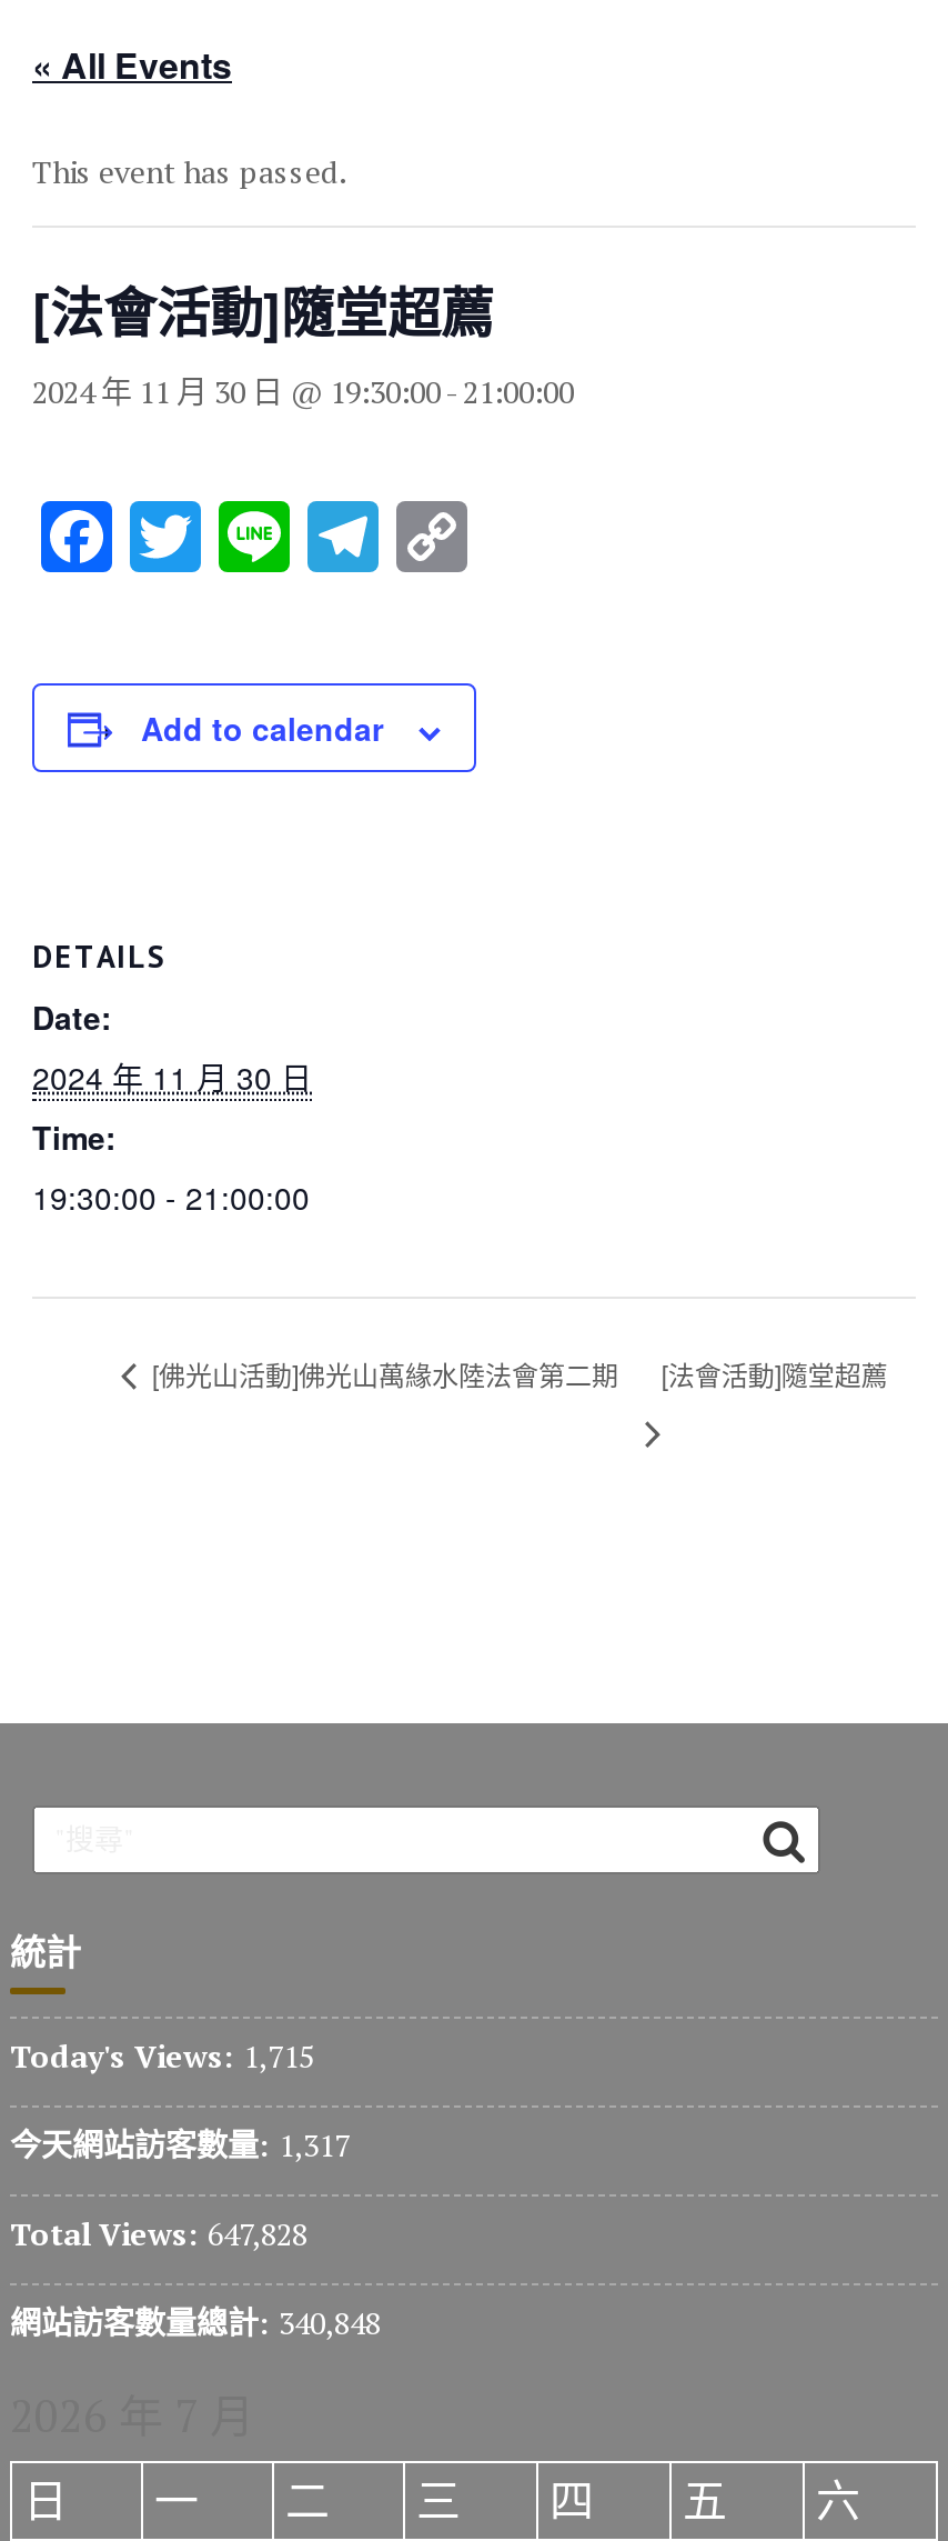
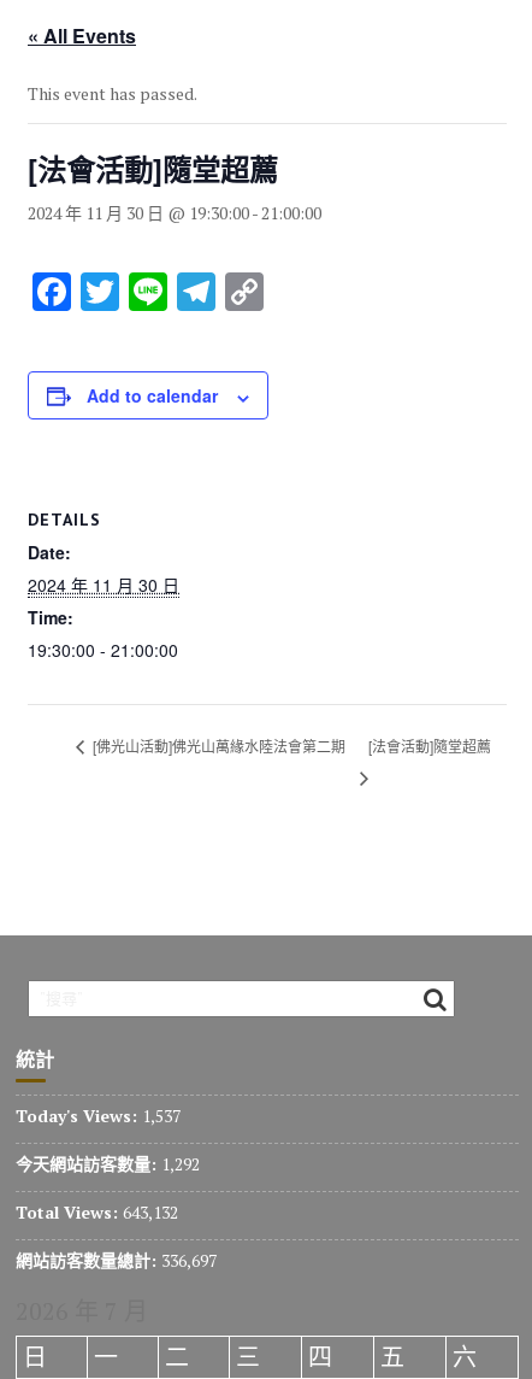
- Today's Views: 1,715
+ Today's Views: 1,537

- 今天網站訪客數量: 1,317
+ 今天網站訪客數量: 1,292

- Total Views: 647,828
+ Total Views: 643,132

- 網站訪客數量總計: 340,848
+ 網站訪客數量總計: 336,697
